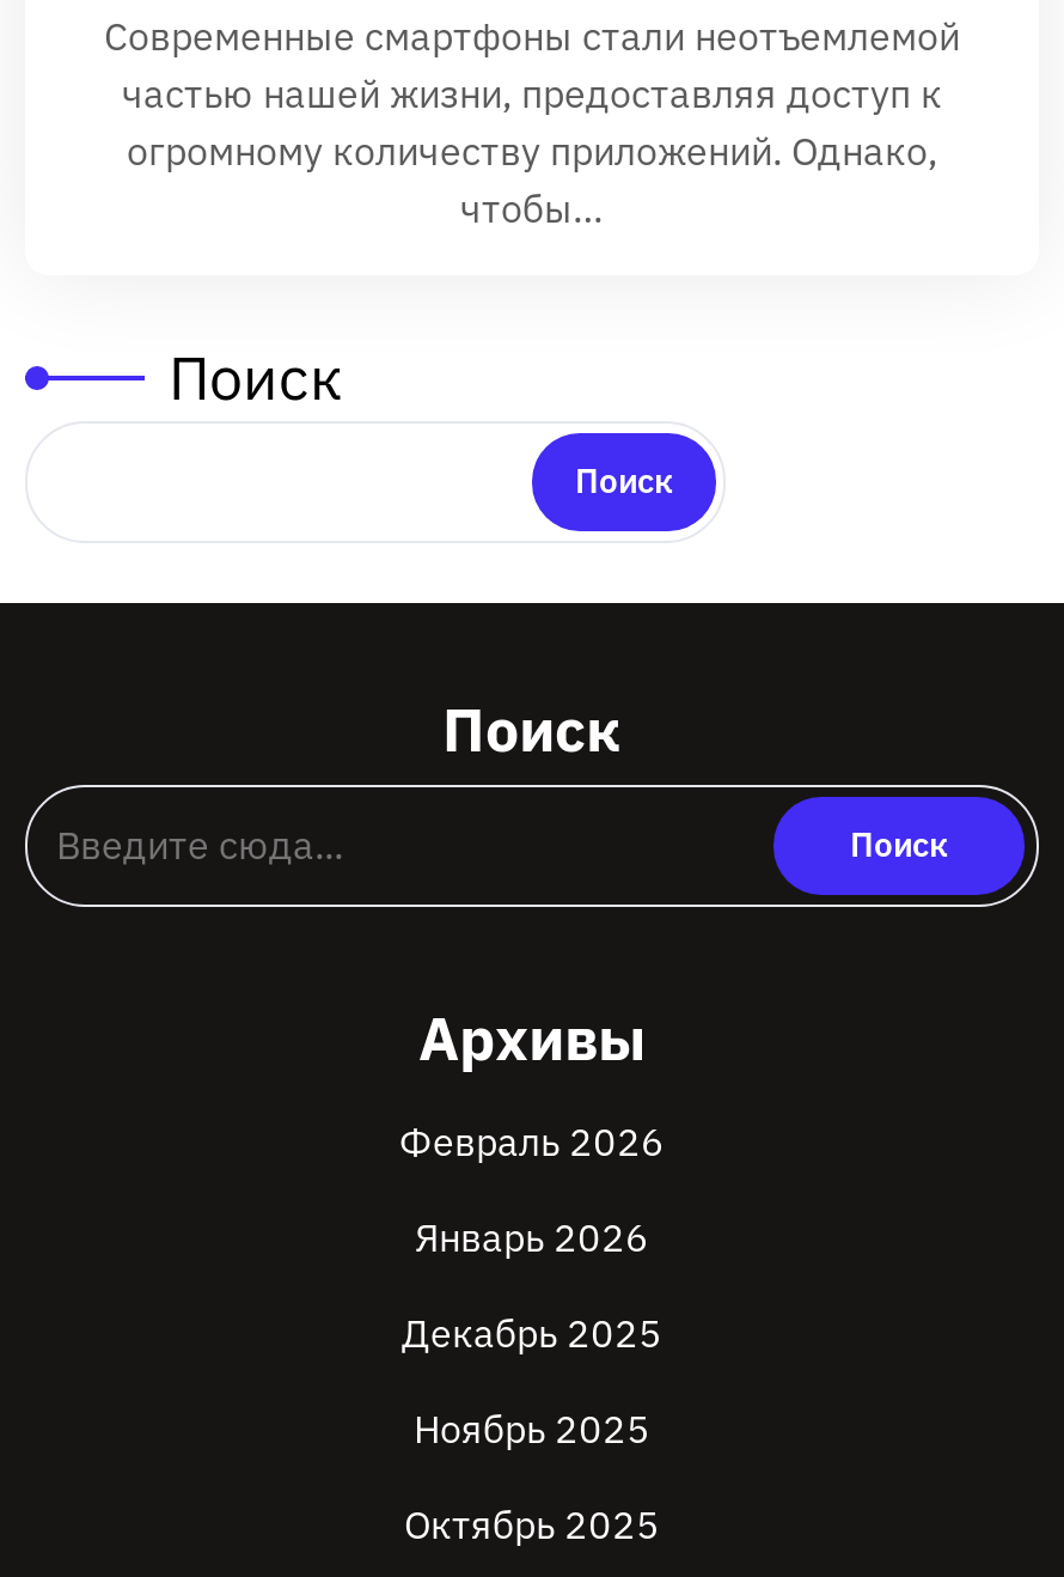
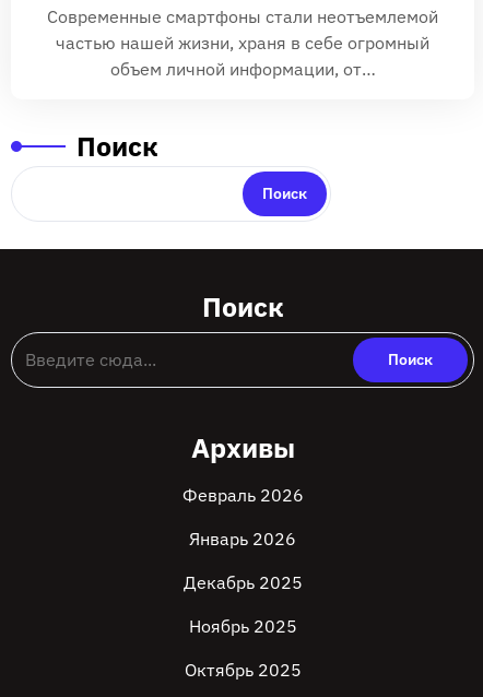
- частью нашей жизни‚ предоставляя доступ к
- огромному количеству приложений. Однако‚
- чтобы…
+ частью нашей жизни, храня в себе огромный
+ объем личной информации, от…
